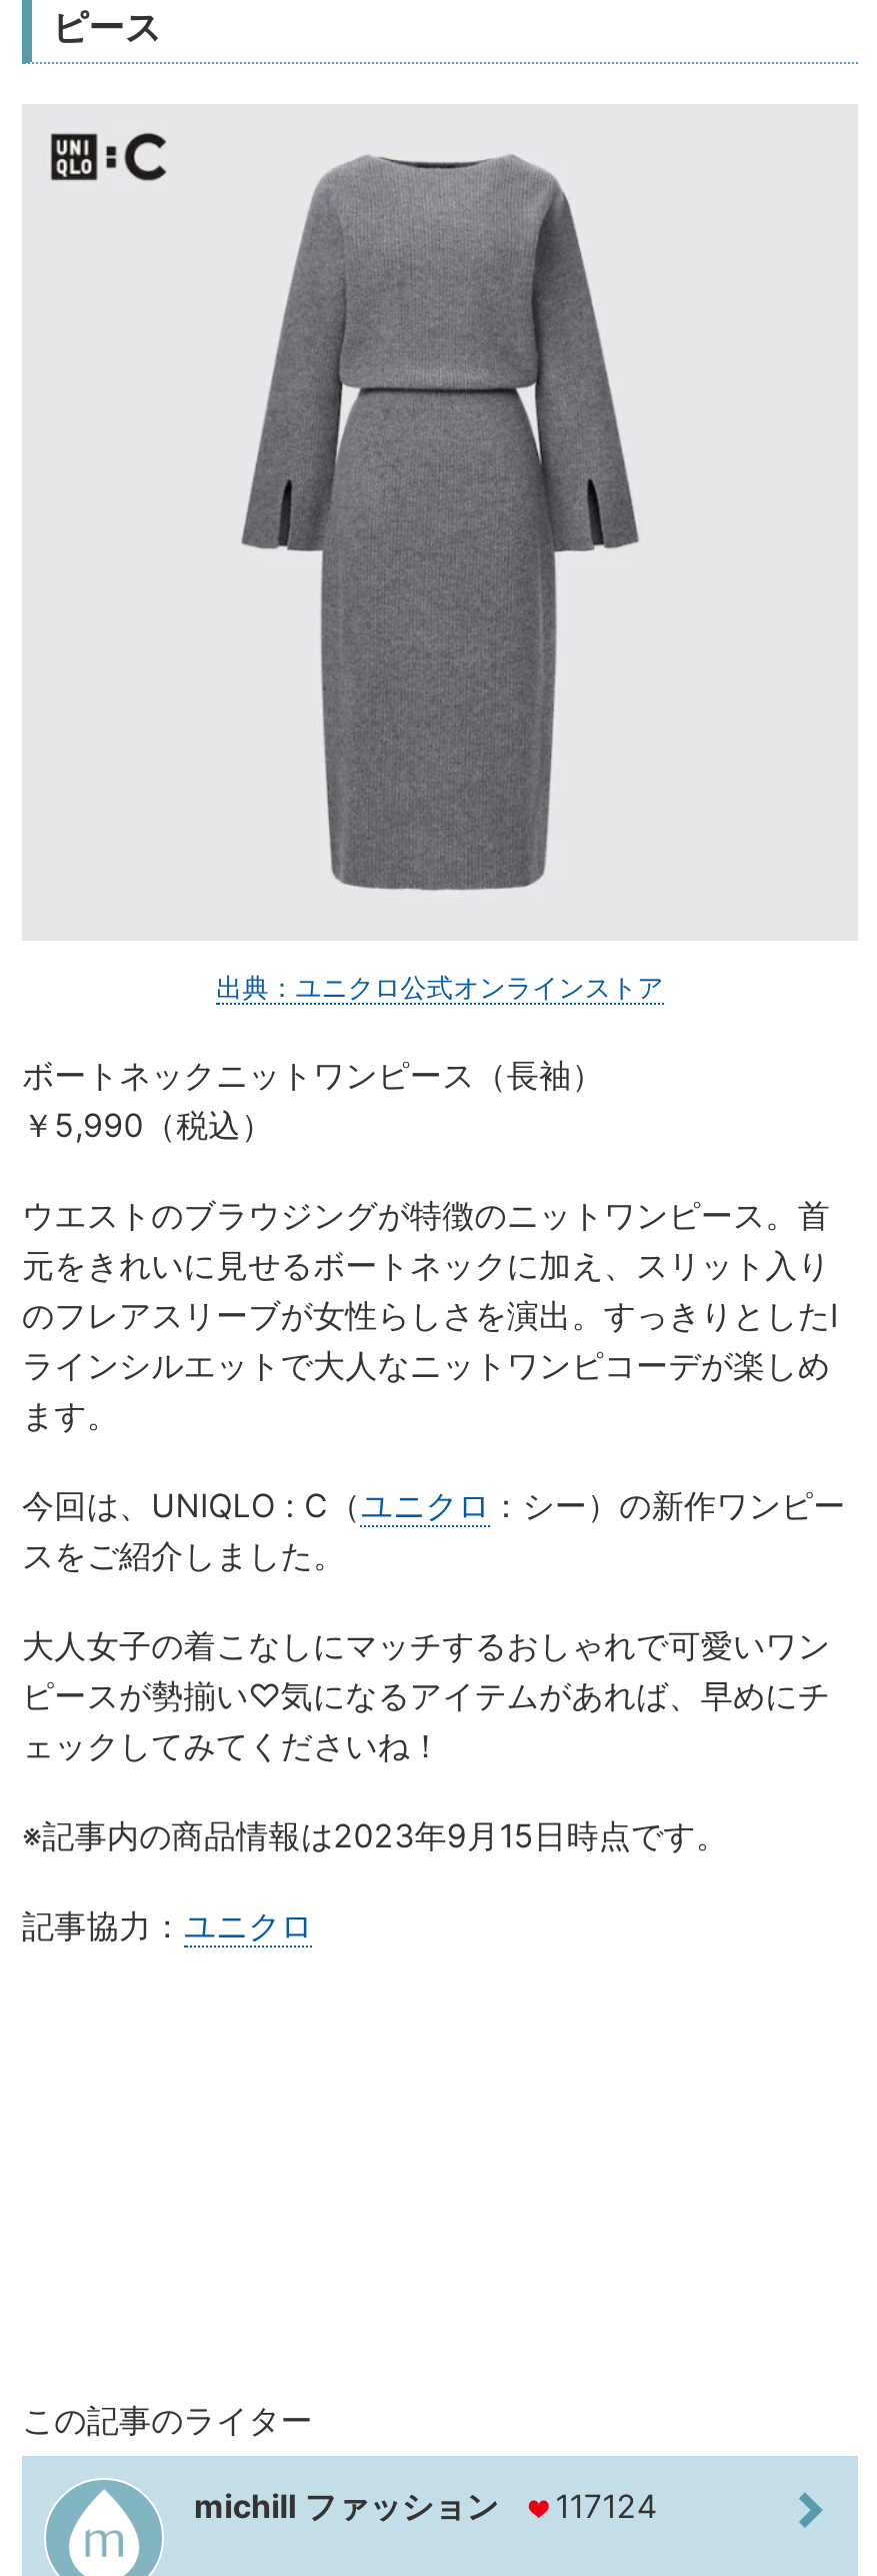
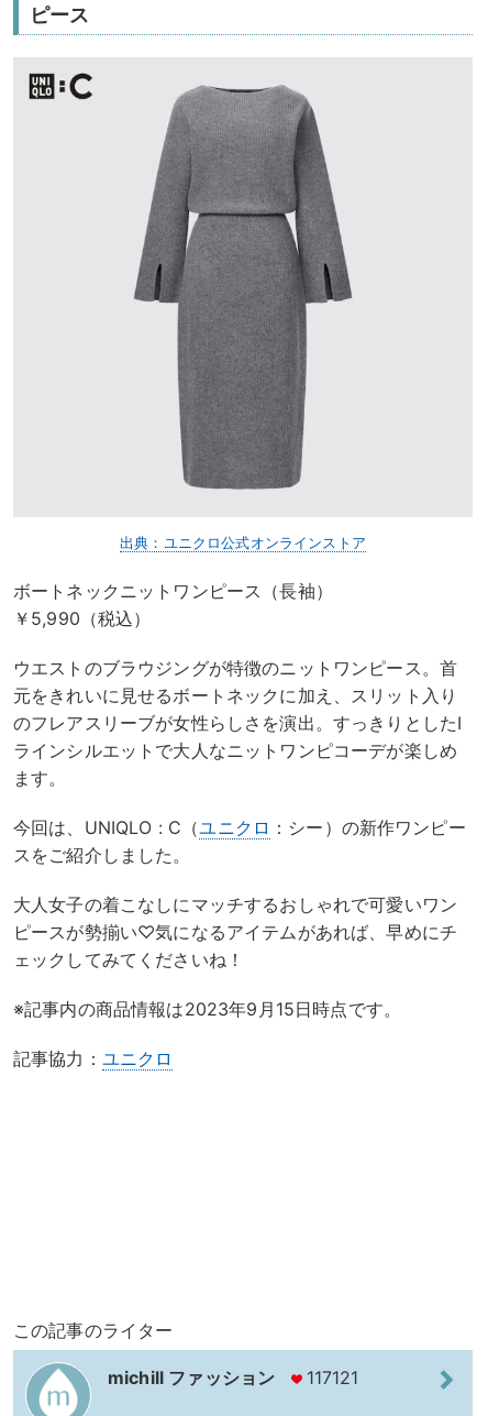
- michill ファッション 117124
+ michill ファッション 117121
